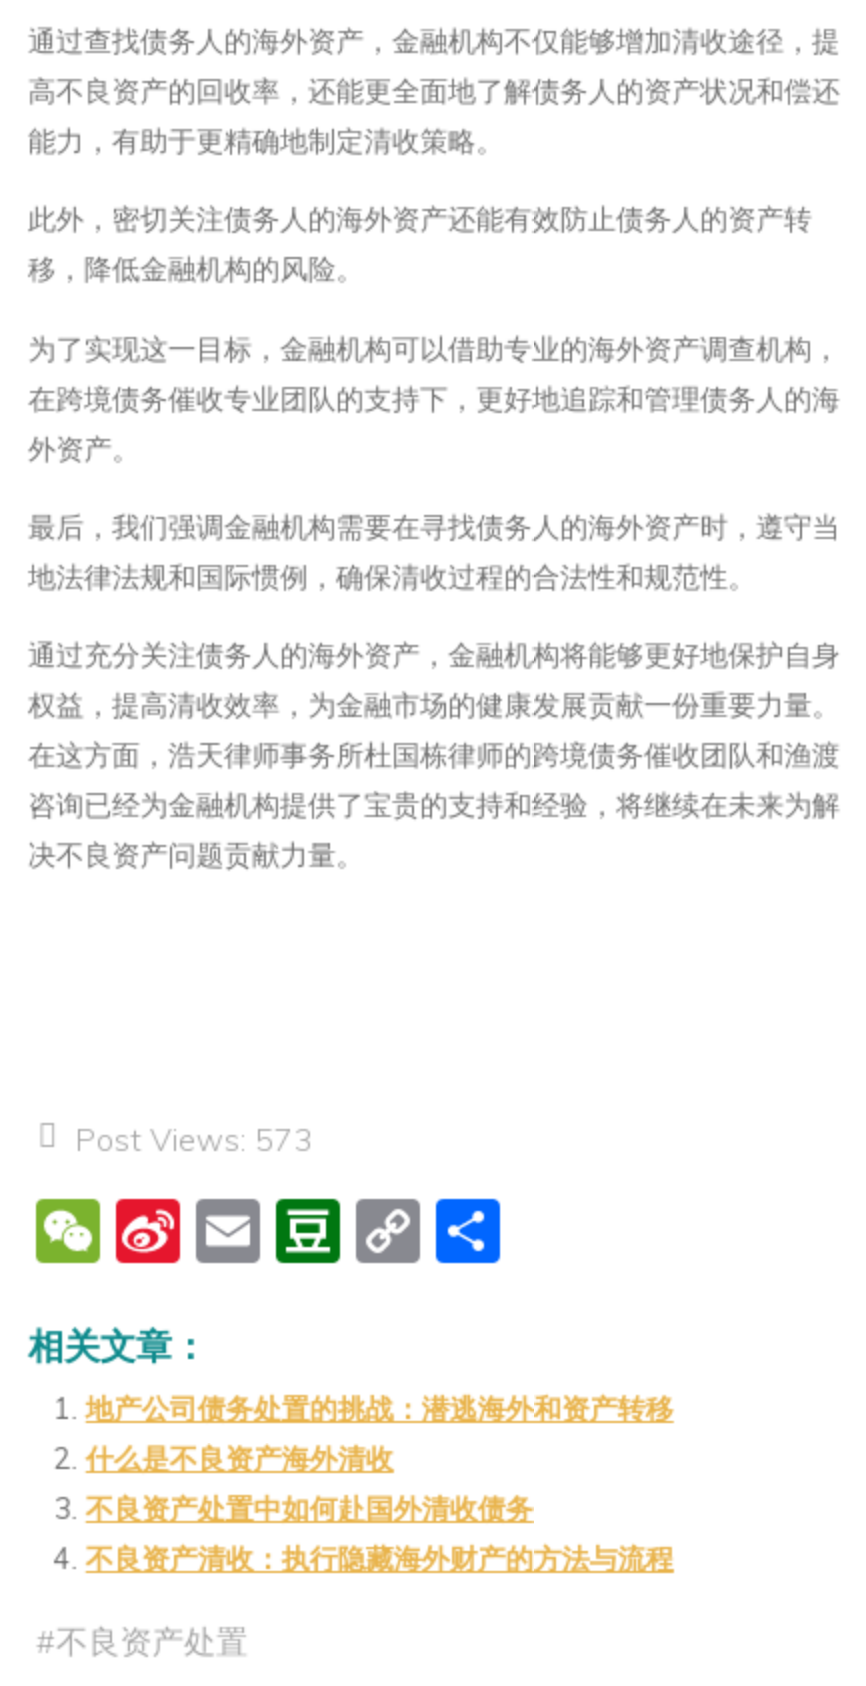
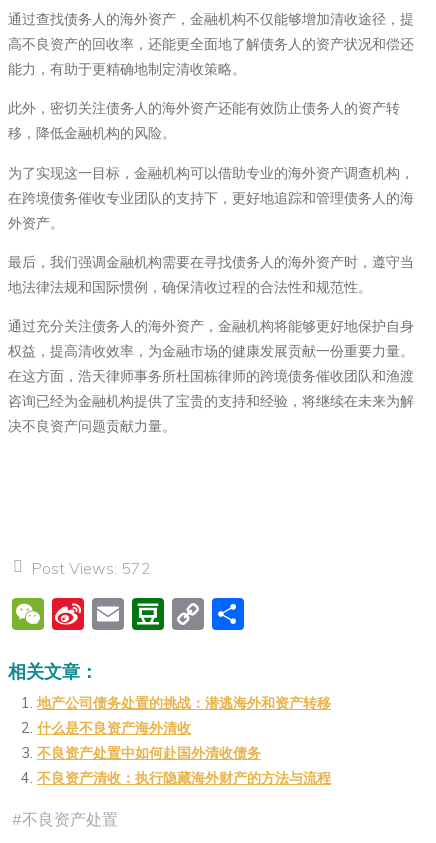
- Post Views: 573
+ Post Views: 572
